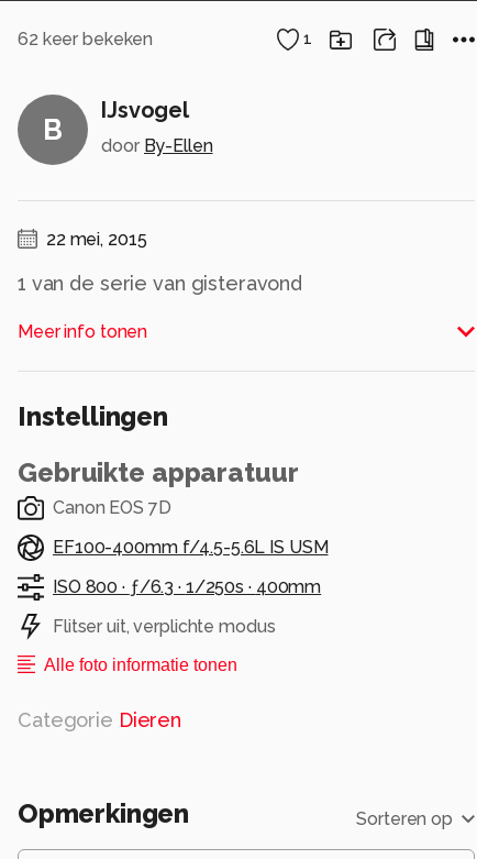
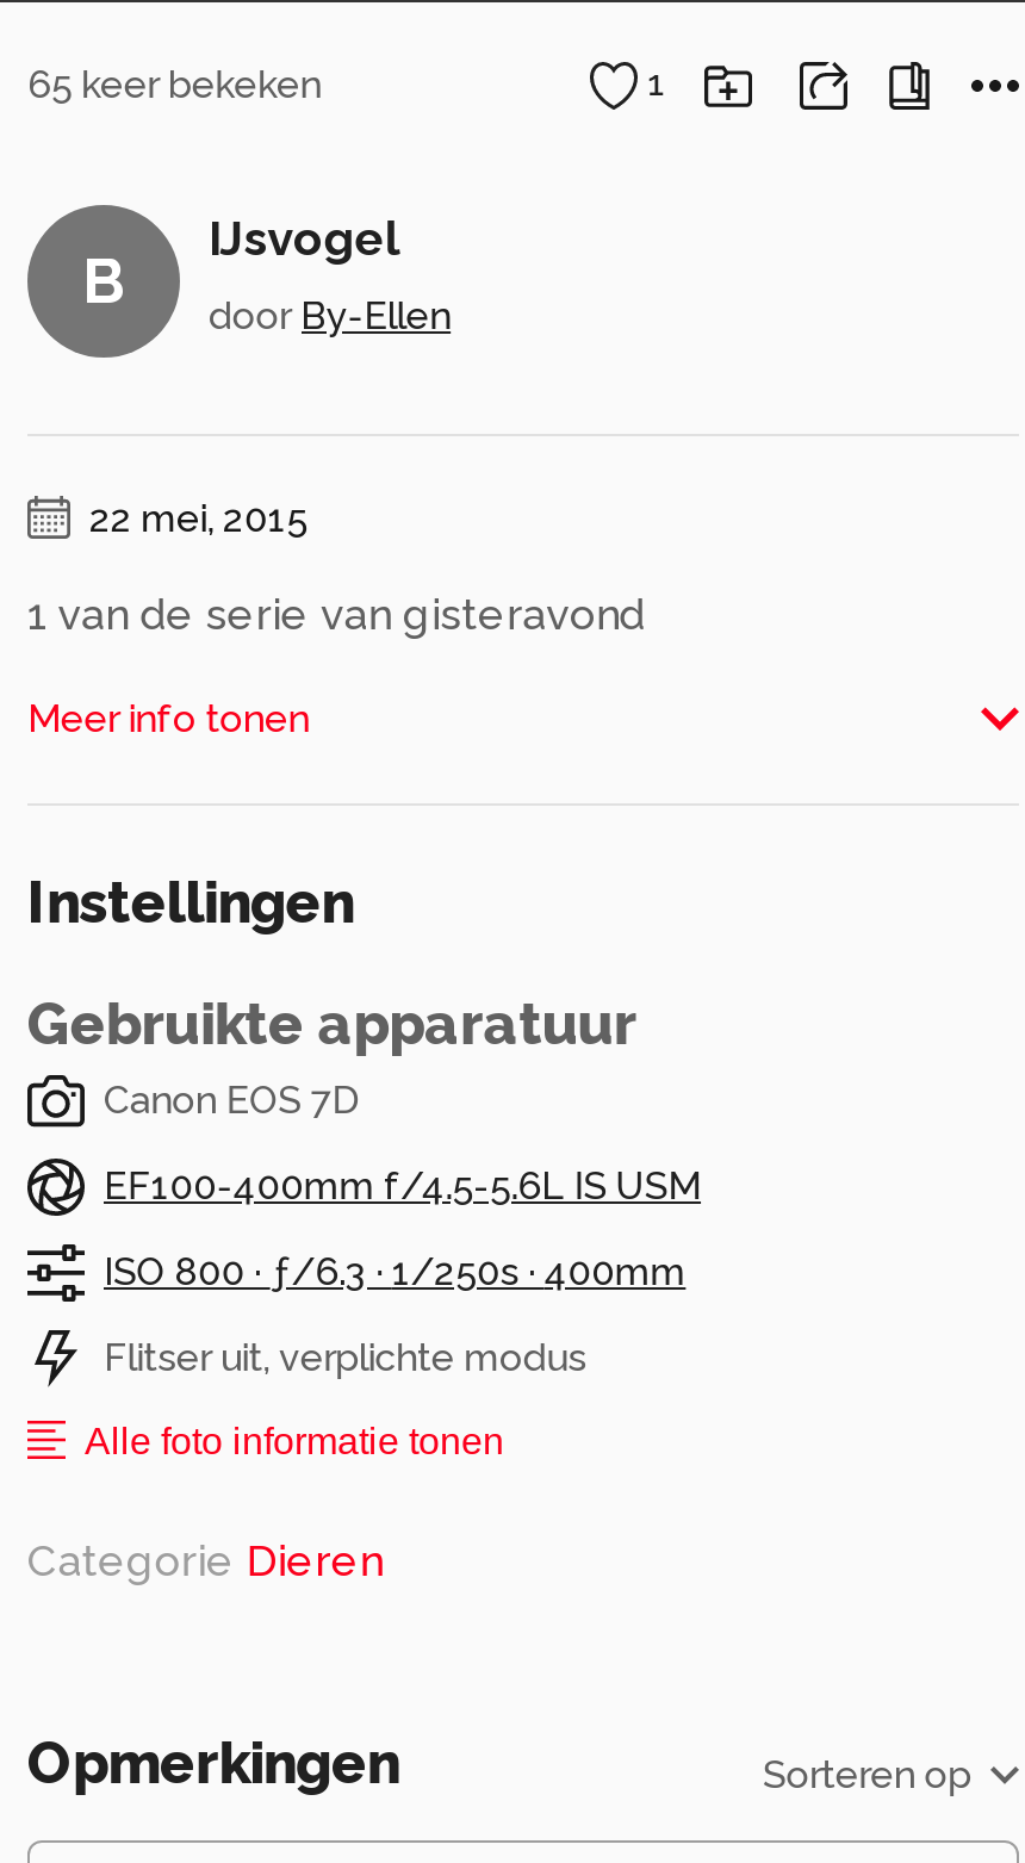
- 62 keer bekeken
+ 65 keer bekeken
